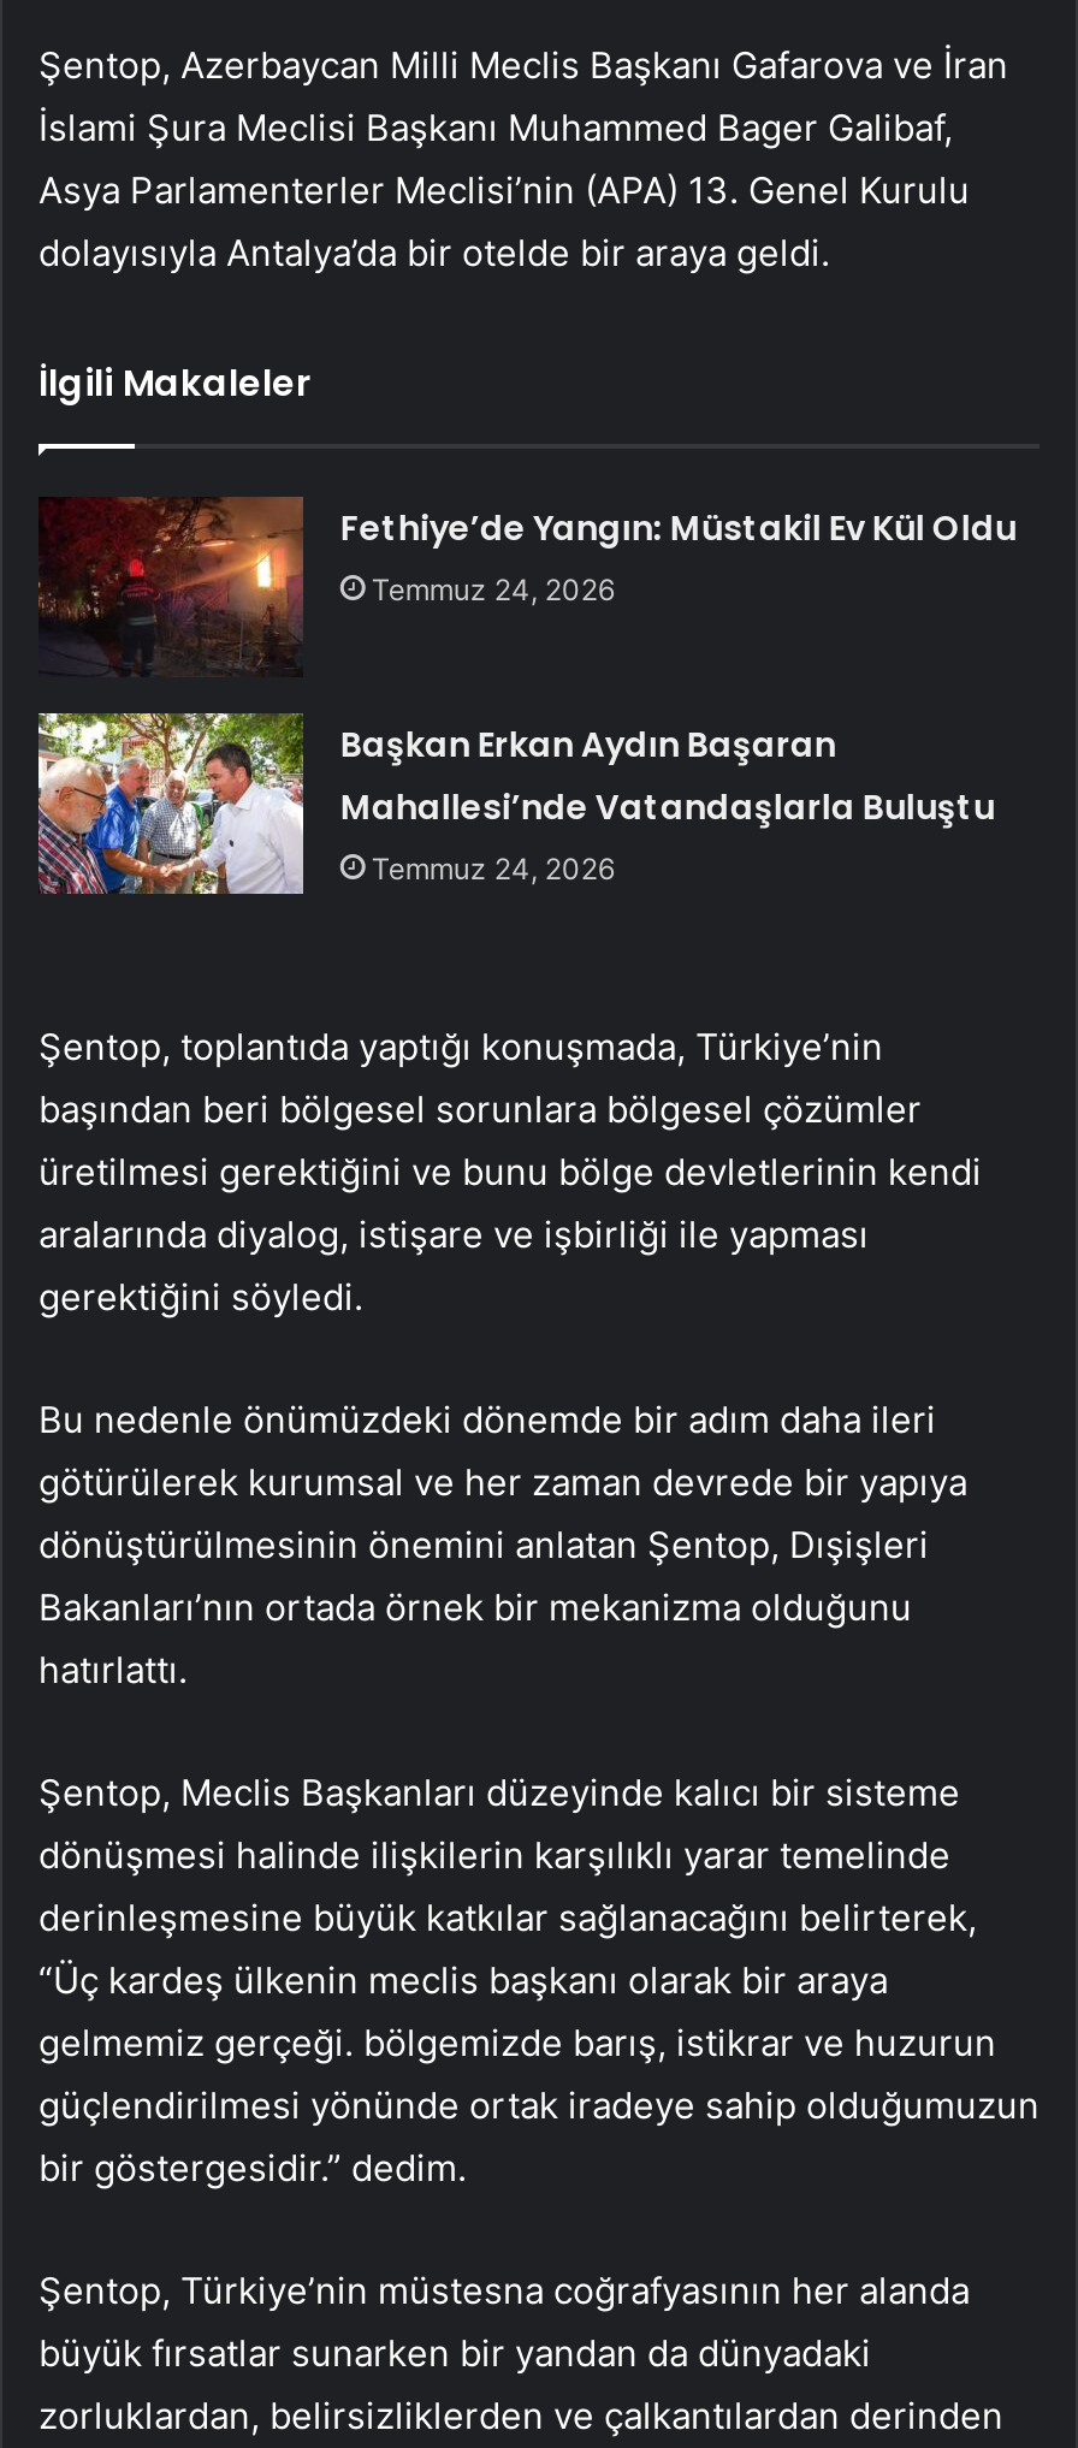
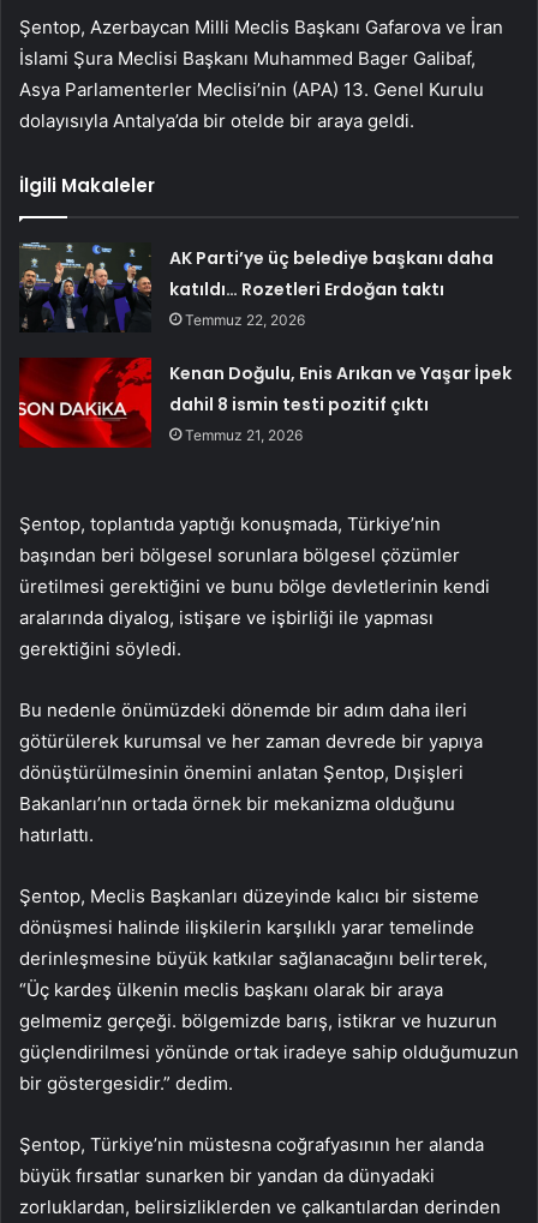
- [image]
- Fethiye’de Yangın: Müstakil Ev Kül Oldu
- Temmuz 24, 2026
+ [image]
+ AK Parti’ye üç belediye başkanı daha
+ katıldı… Rozetleri Erdoğan taktı
+ Temmuz 22, 2026

- [image]
- Başkan Erkan Aydın Başaran
- Mahallesi’nde Vatandaşlarla Buluştu
- Temmuz 24, 2026
+ [image]
+ Kenan Doğulu, Enis Arıkan ve Yaşar İpek
+ dahil 8 ismin testi pozitif çıktı
+ Temmuz 21, 2026
